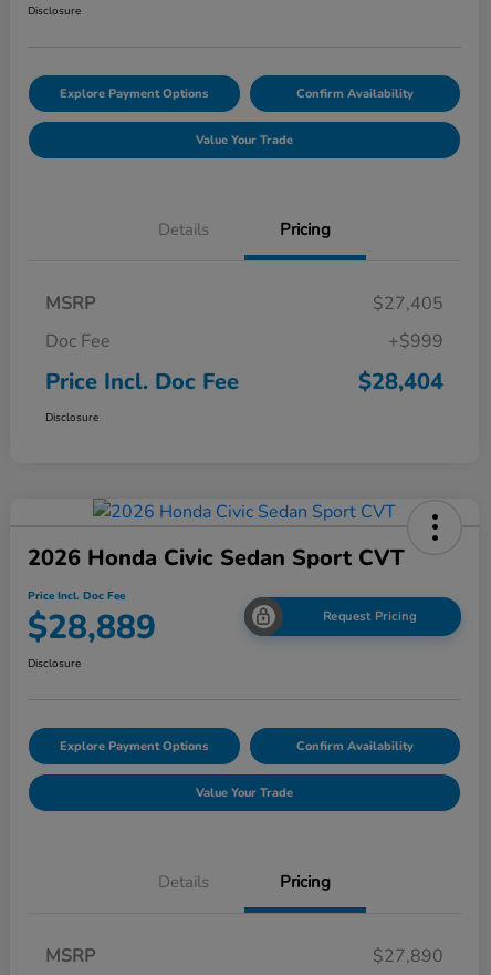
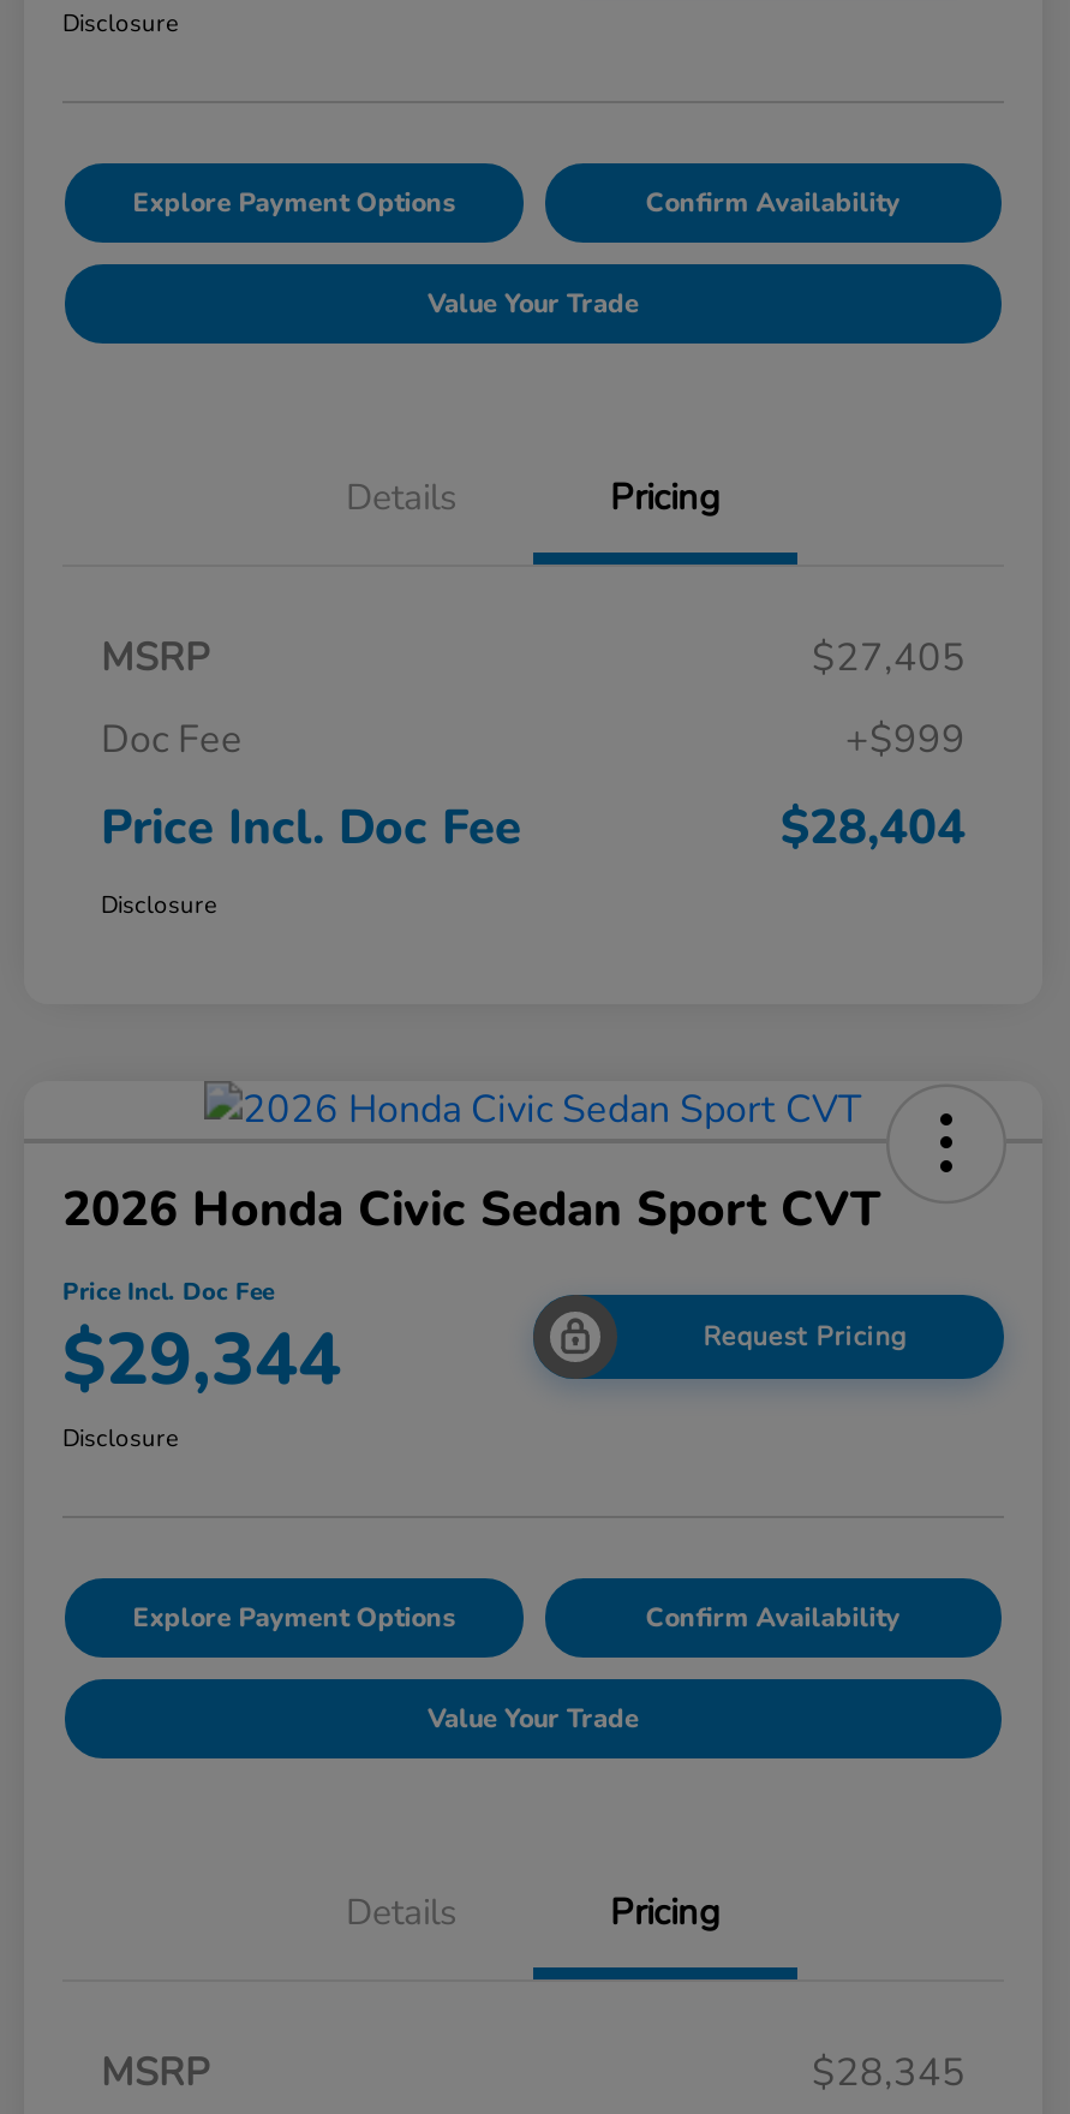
- $28,889
+ $29,344

- $27,890
+ $28,345
